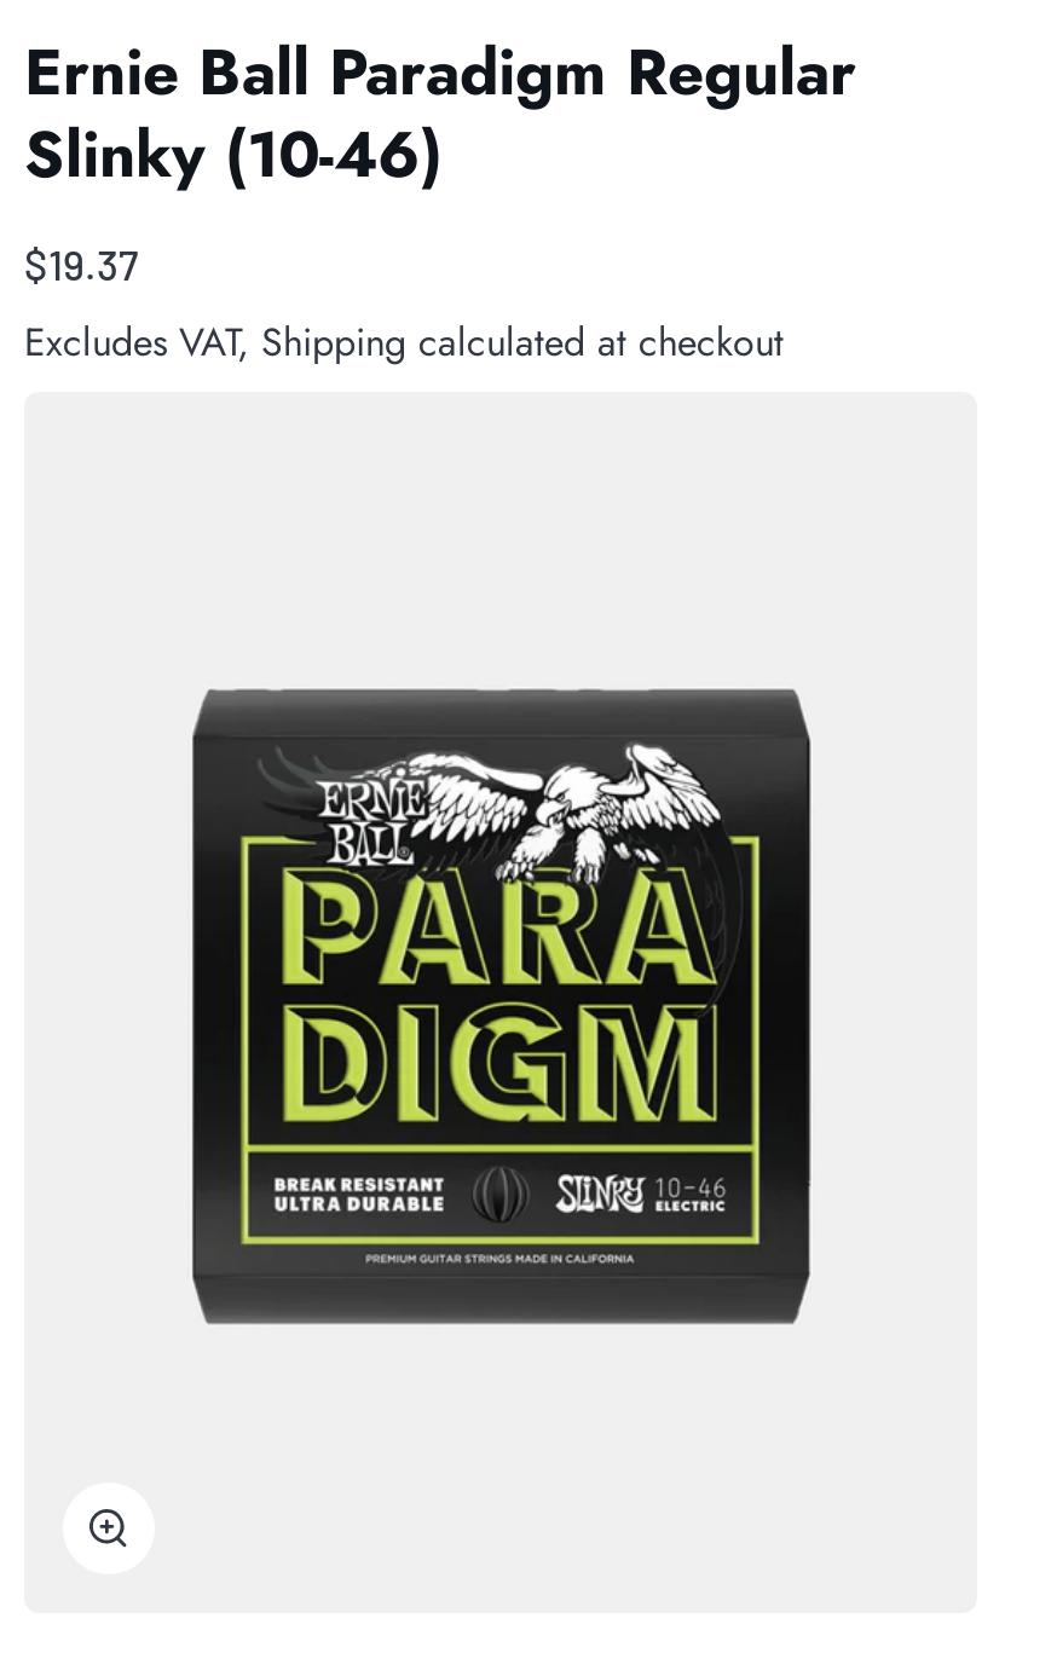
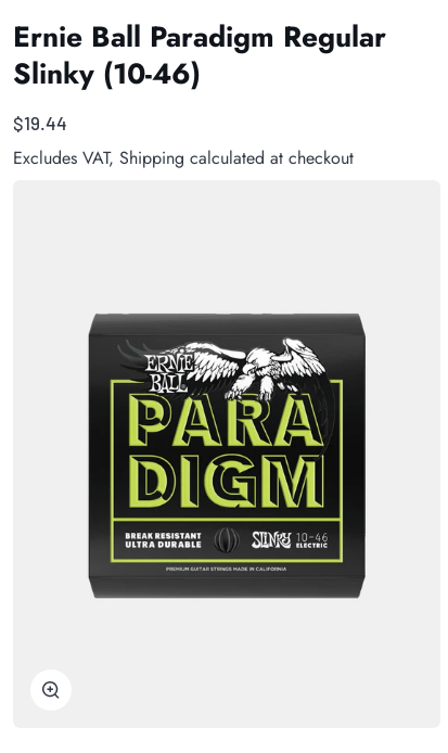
- $19.37
+ $19.44
